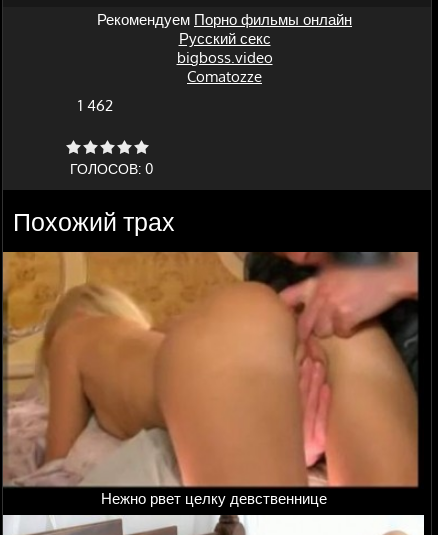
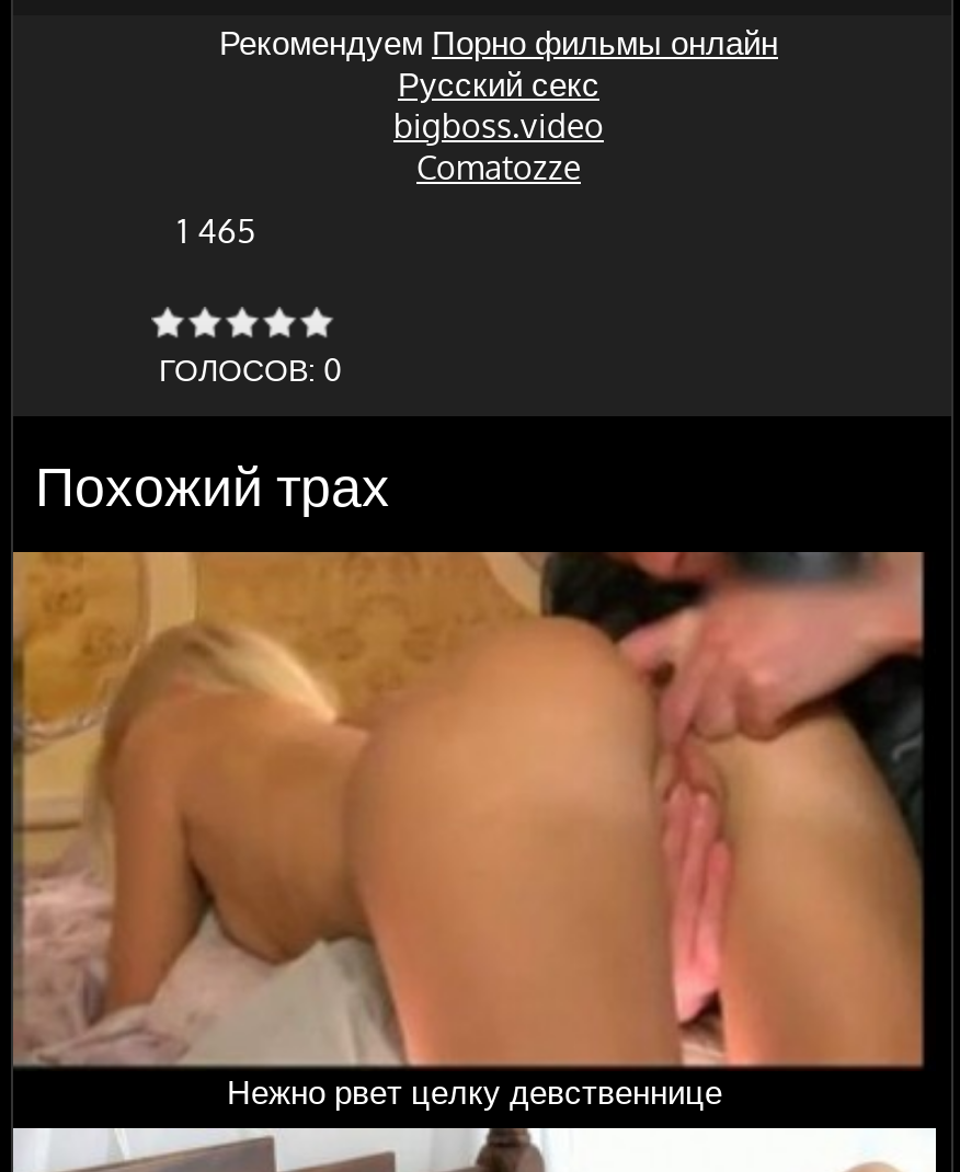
- 1 462
+ 1 465
